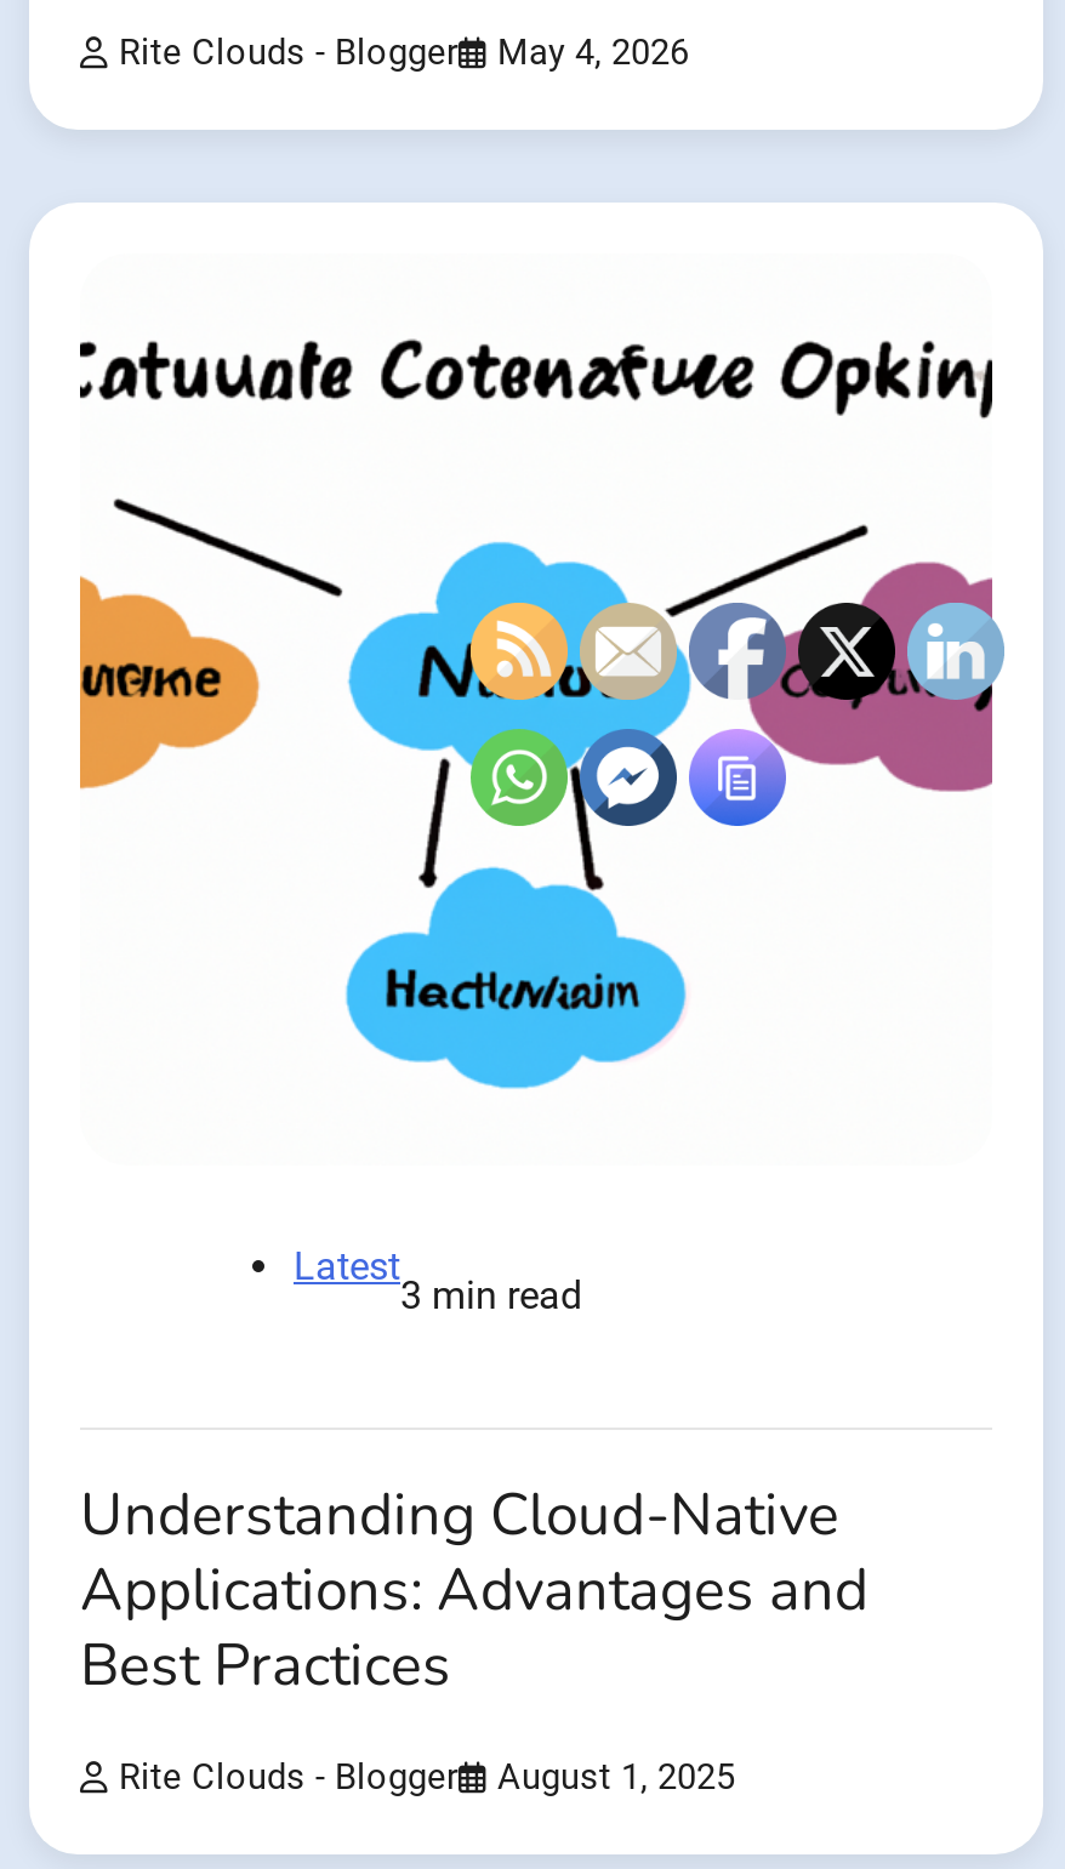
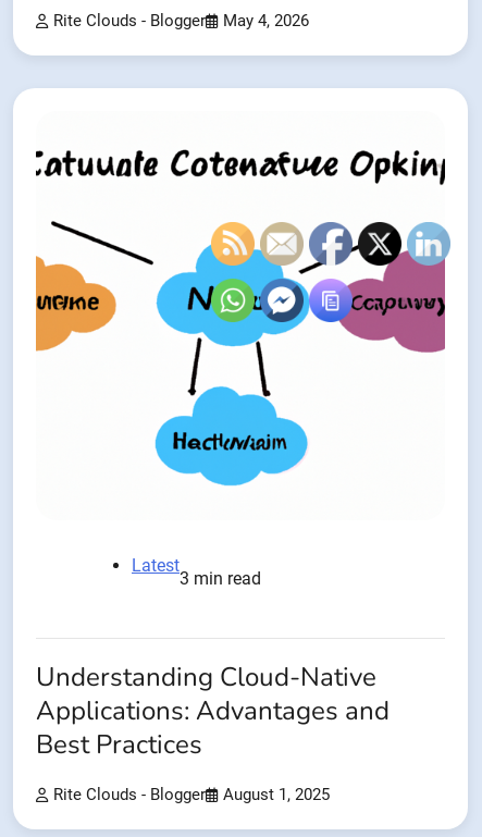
- [image]
+ [image]
